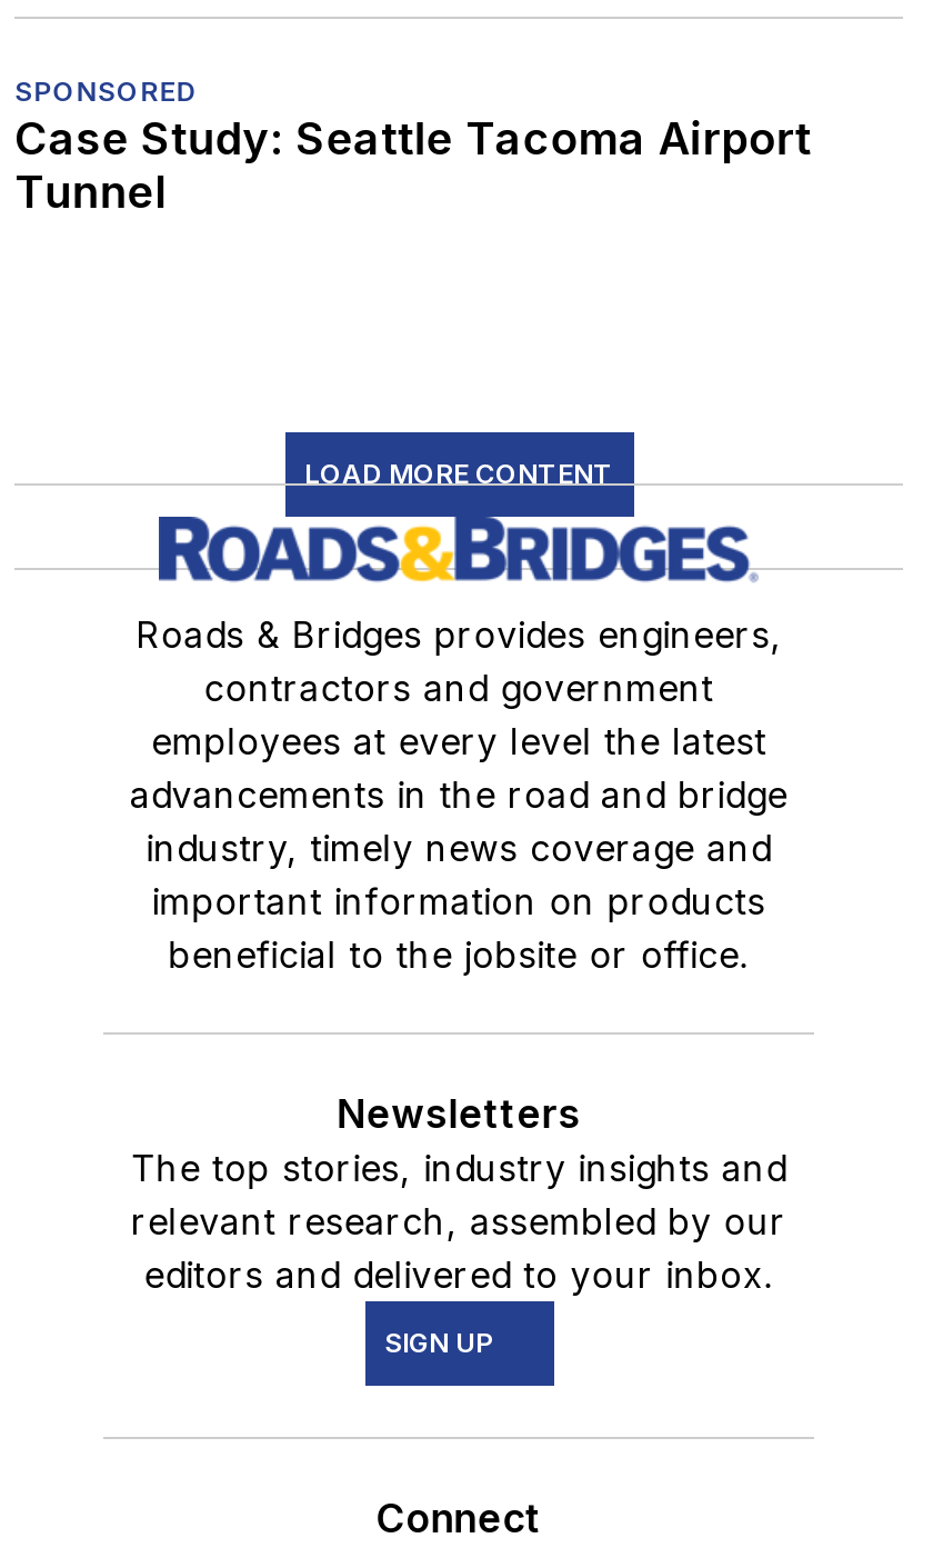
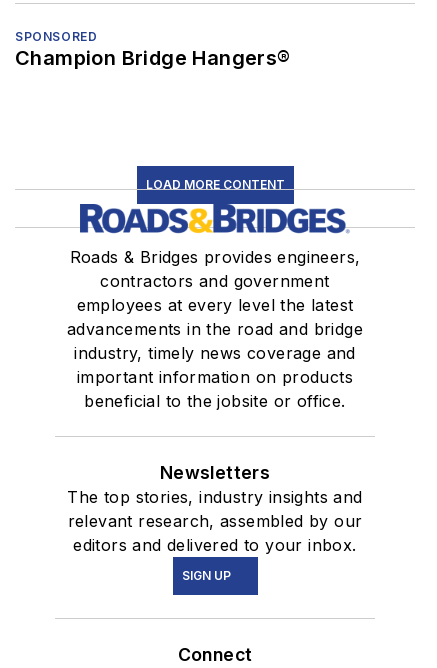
- Case Study: Seattle Tacoma Airport
- Tunnel
+ Champion Bridge Hangers®
